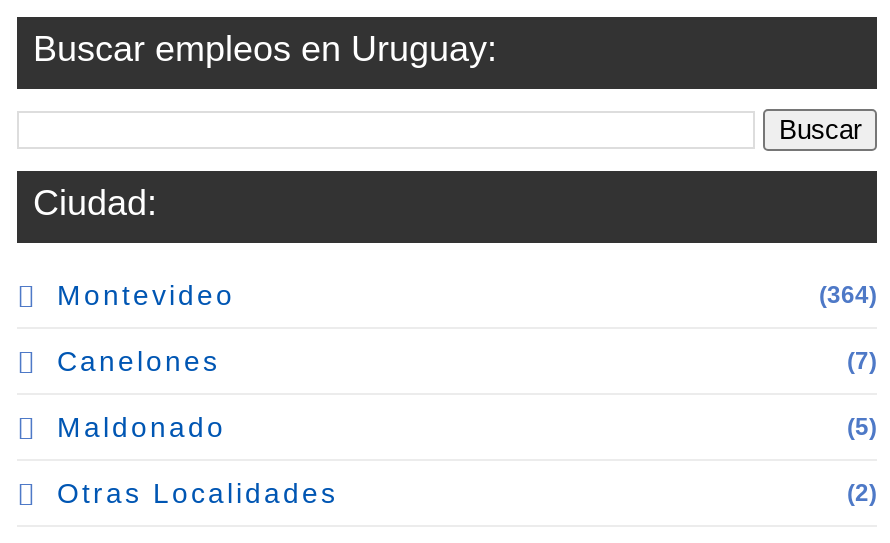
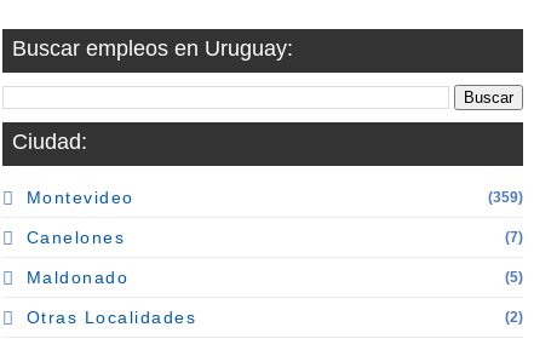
- (364)
+ (359)
